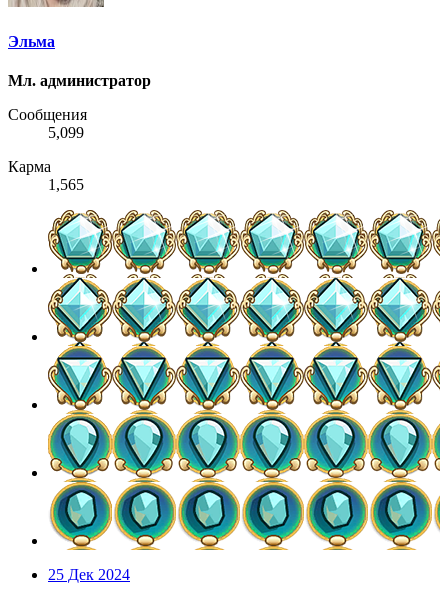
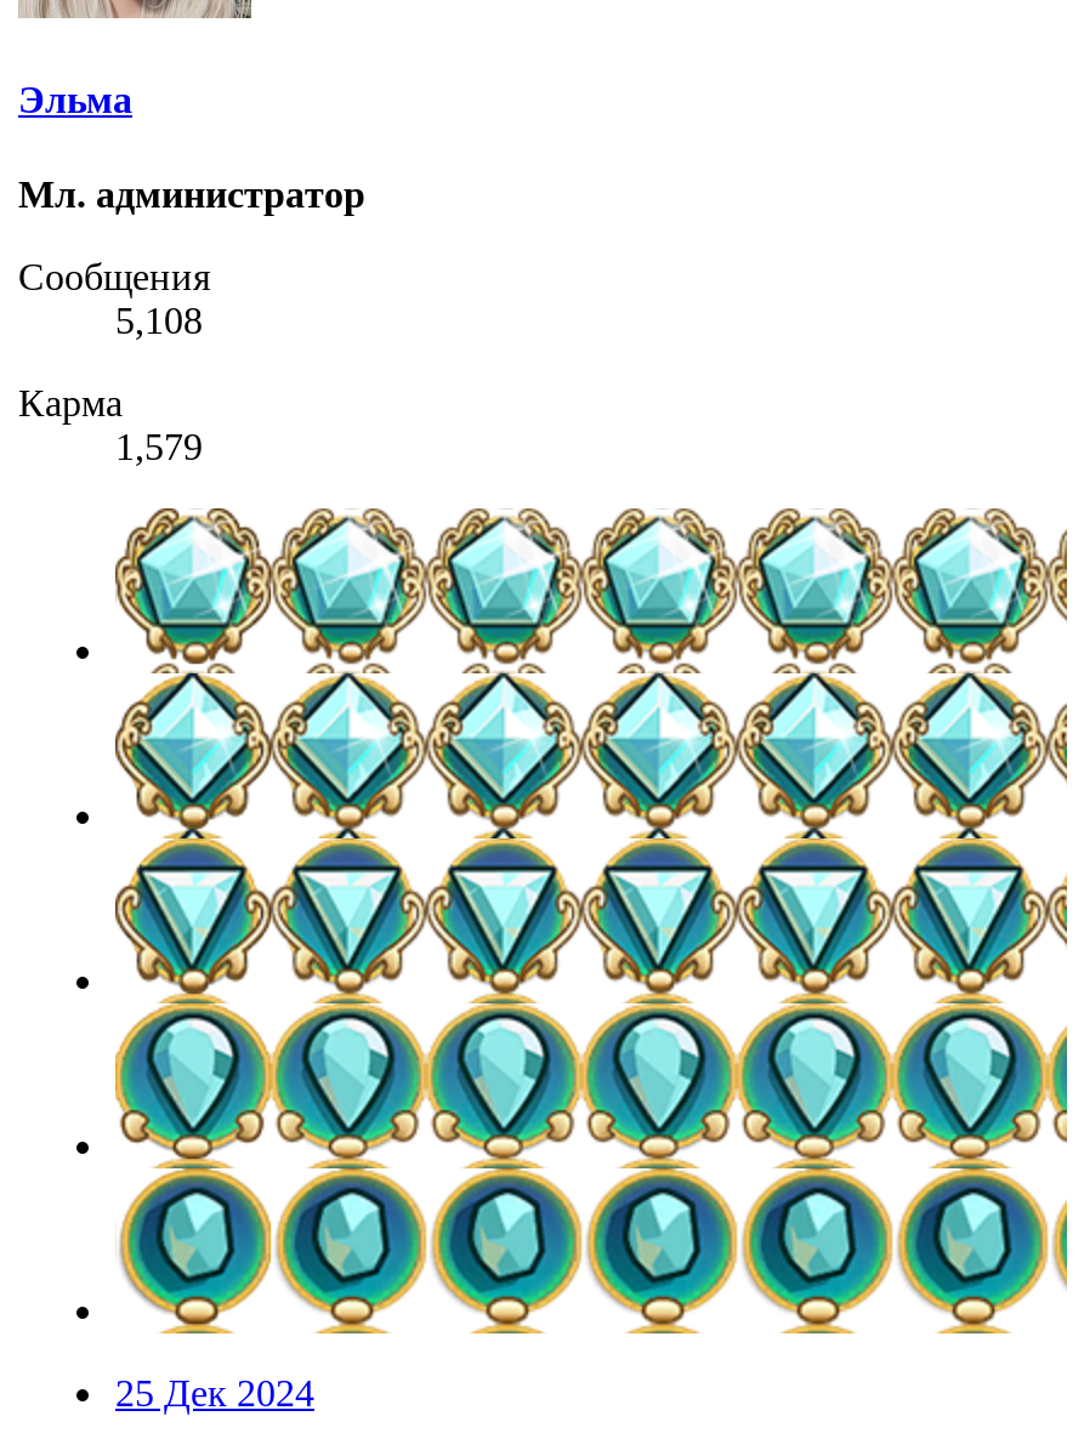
- 5,099
+ 5,108

- 1,565
+ 1,579
